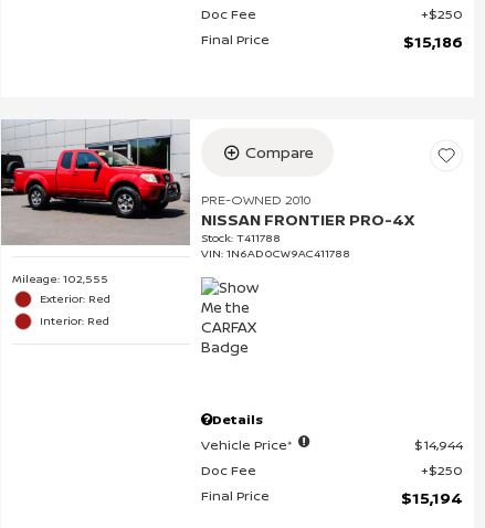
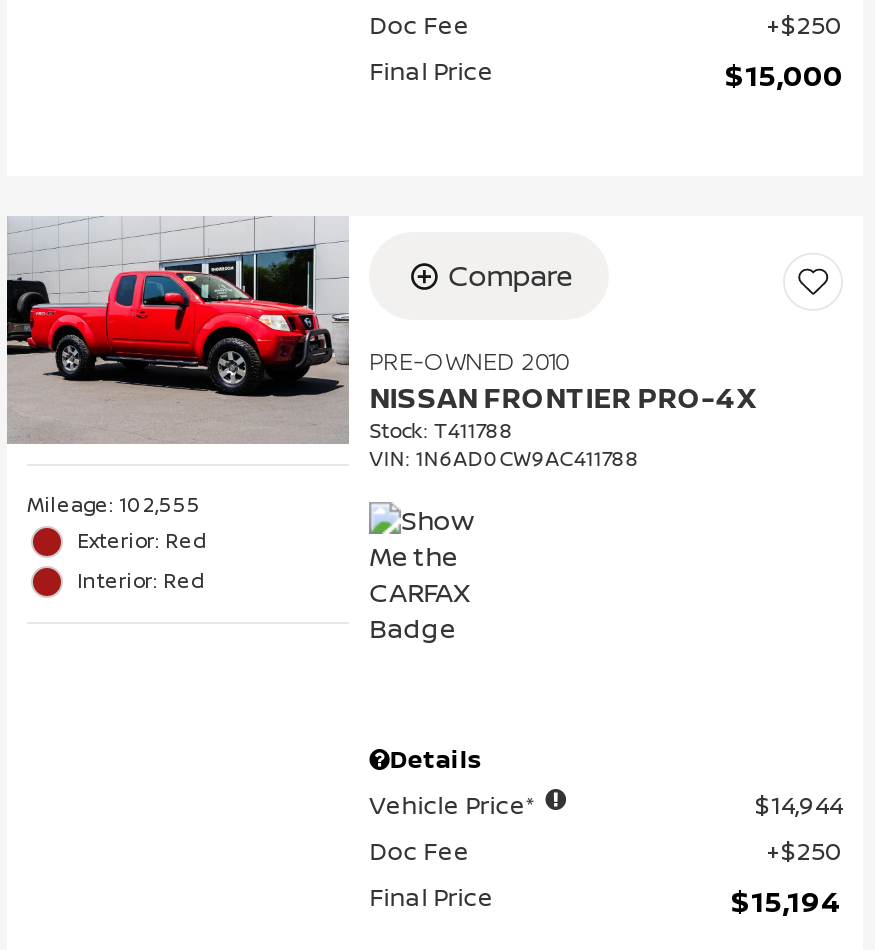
- $15,186
+ $15,000
